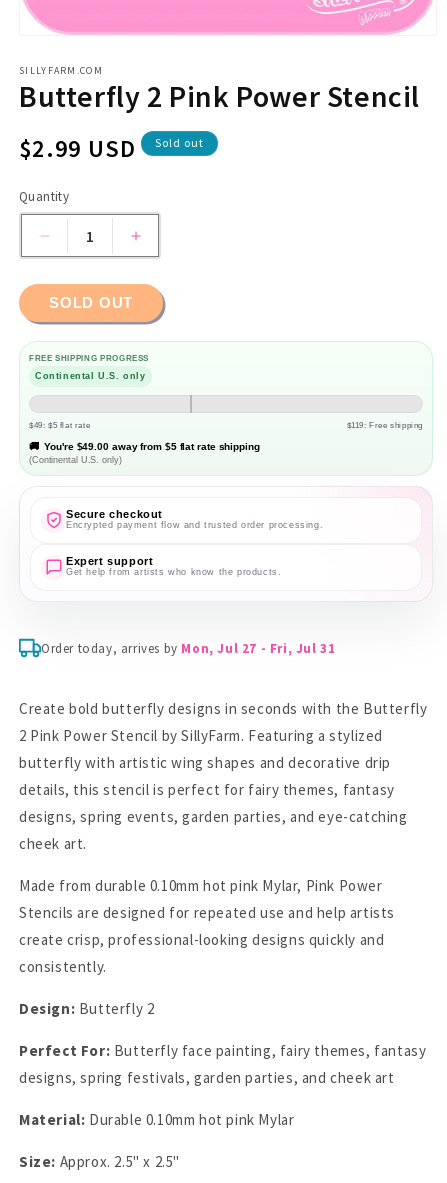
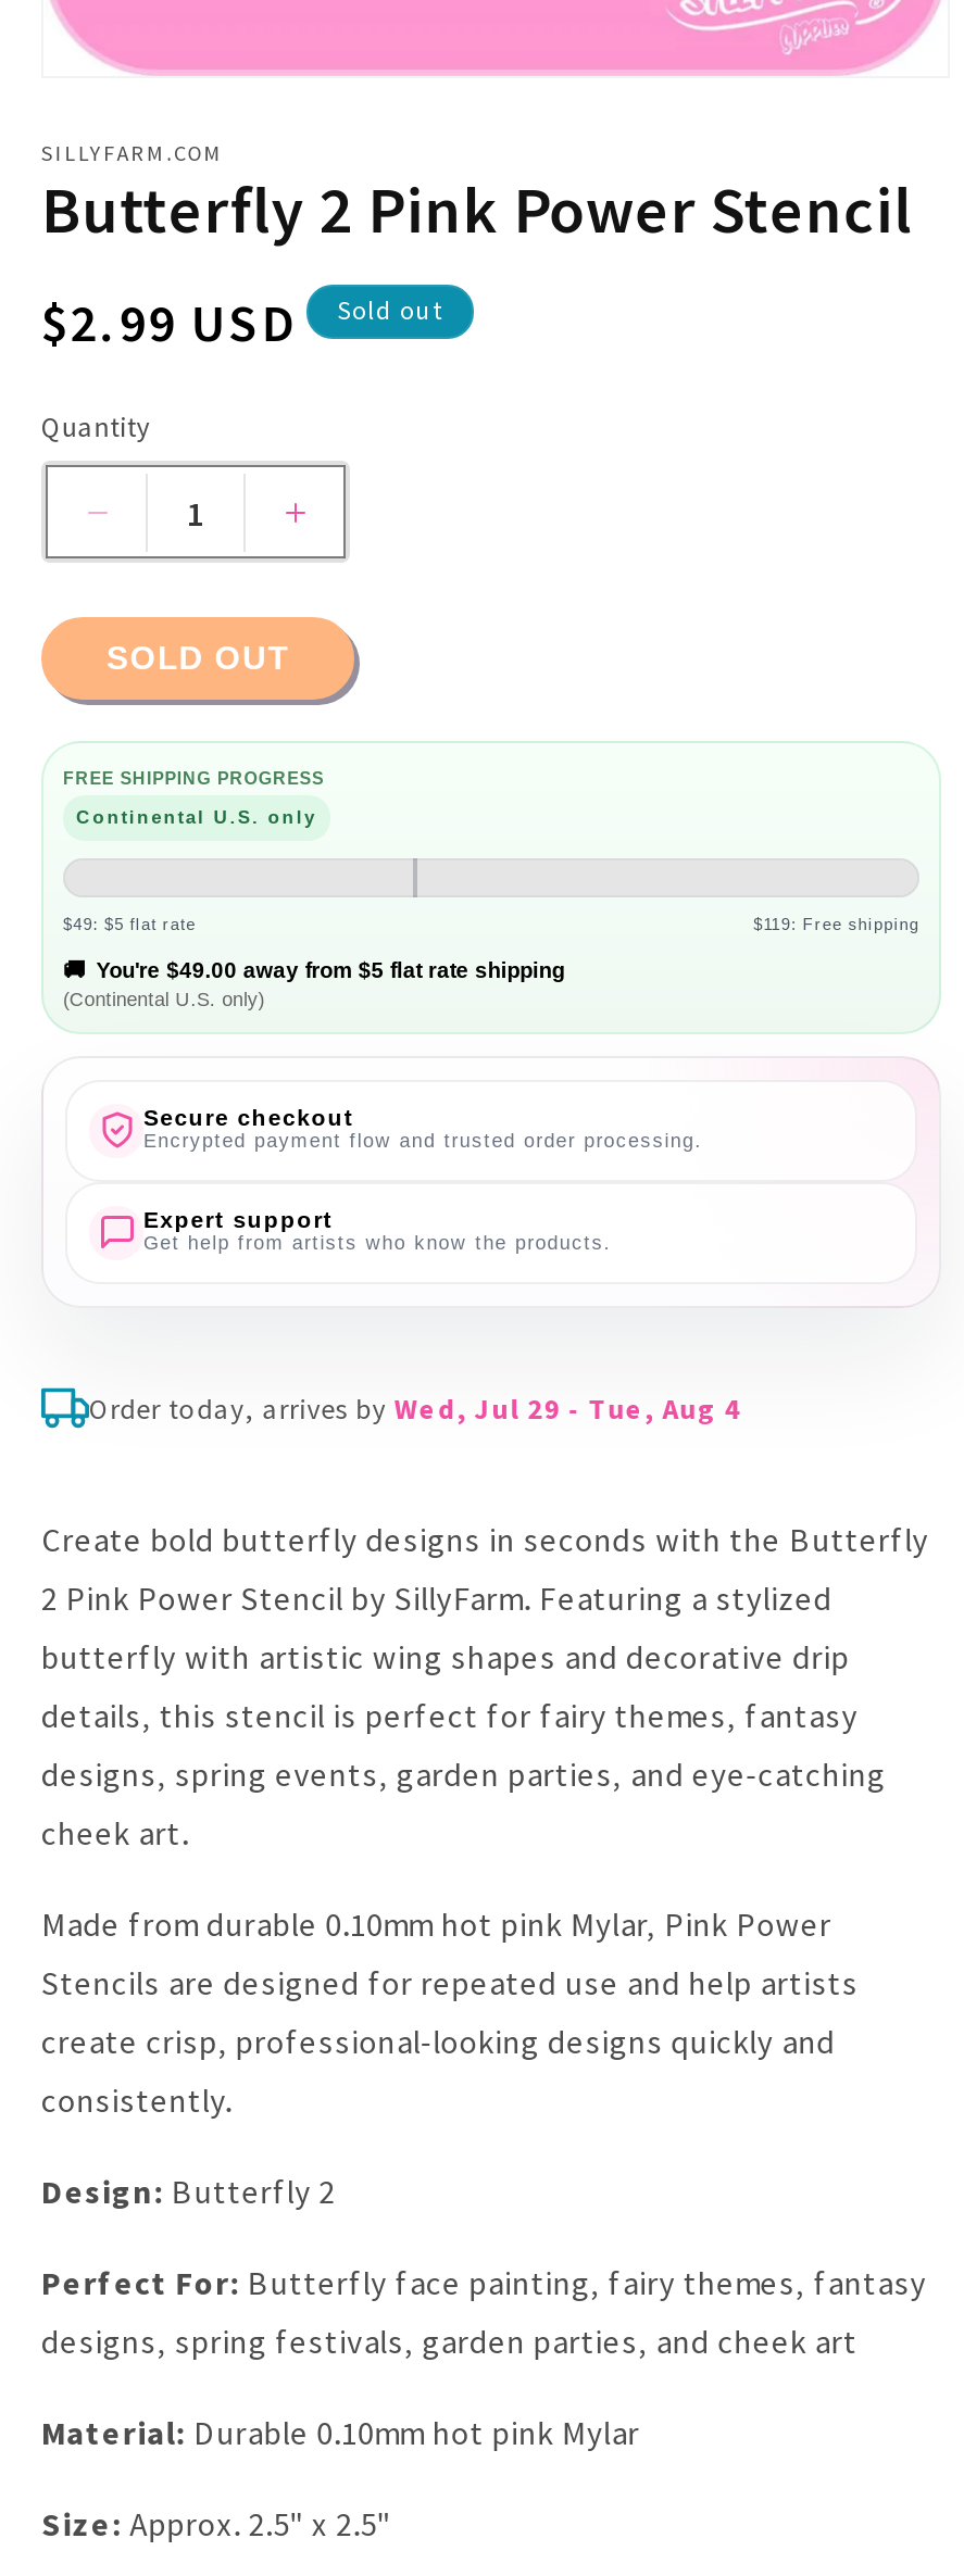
- Order today, arrives by Mon, Jul 27 - Fri, Jul 31
+ Order today, arrives by Wed, Jul 29 - Tue, Aug 4
